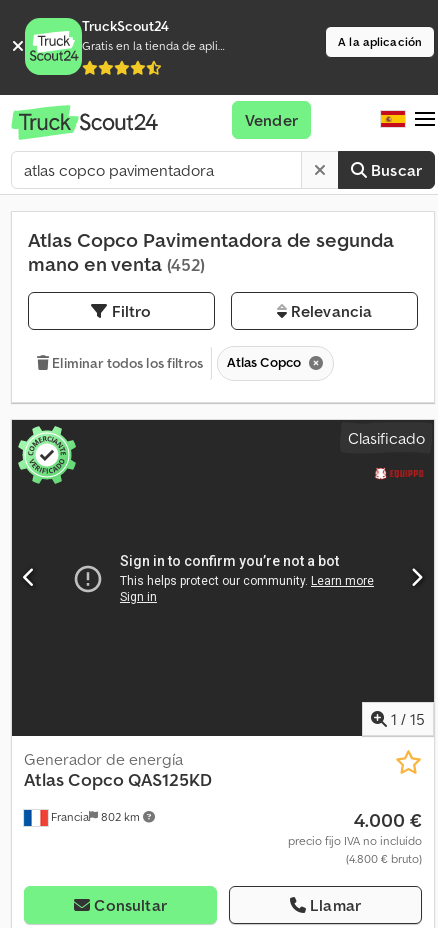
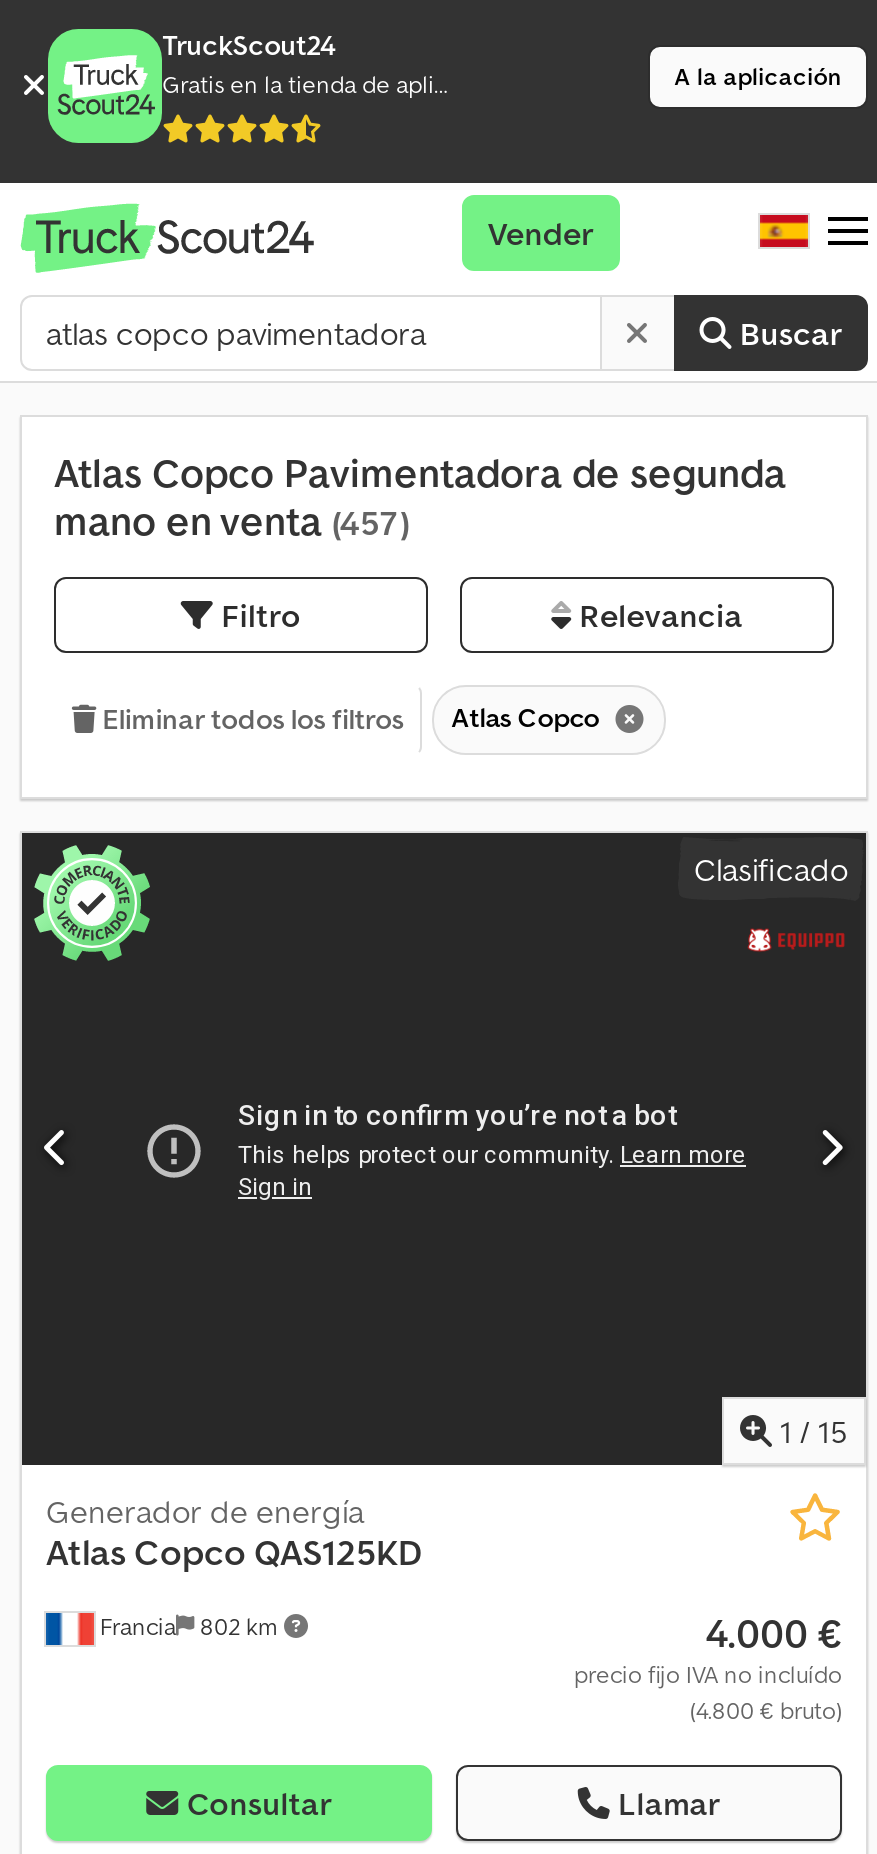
- mano en venta (452)
+ mano en venta (457)
